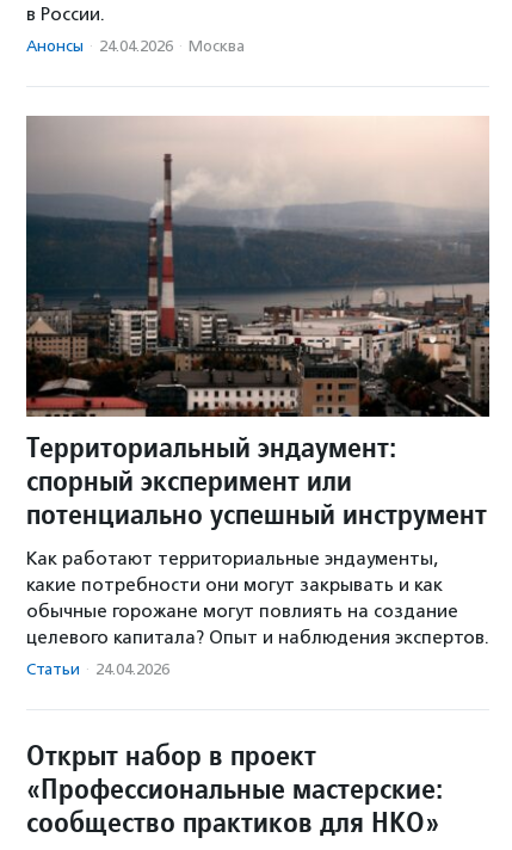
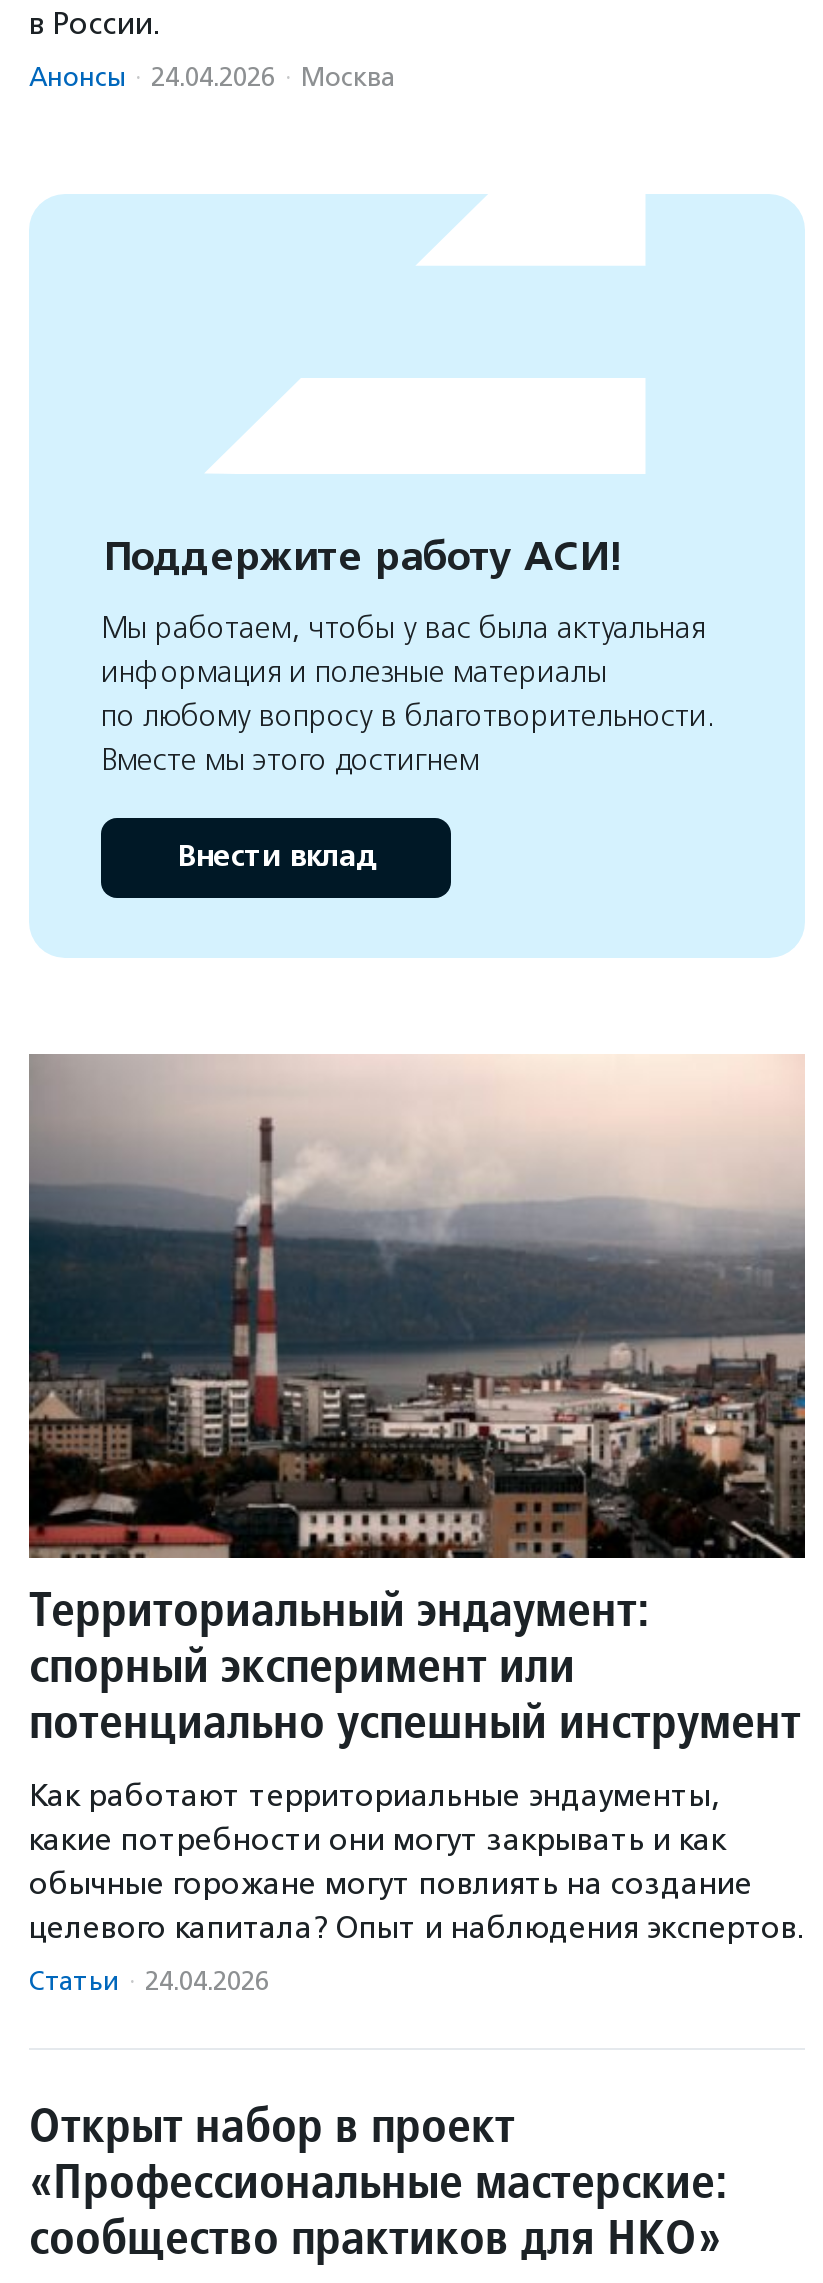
+ [image]
+ Поддержите работу АСИ!
+ Мы работаем, чтобы у вас была актуальная
+ информация и полезные материалы
+ по любому вопросу в благотворительности.
+ Вместе мы этого достигнем
+ Внести вклад
